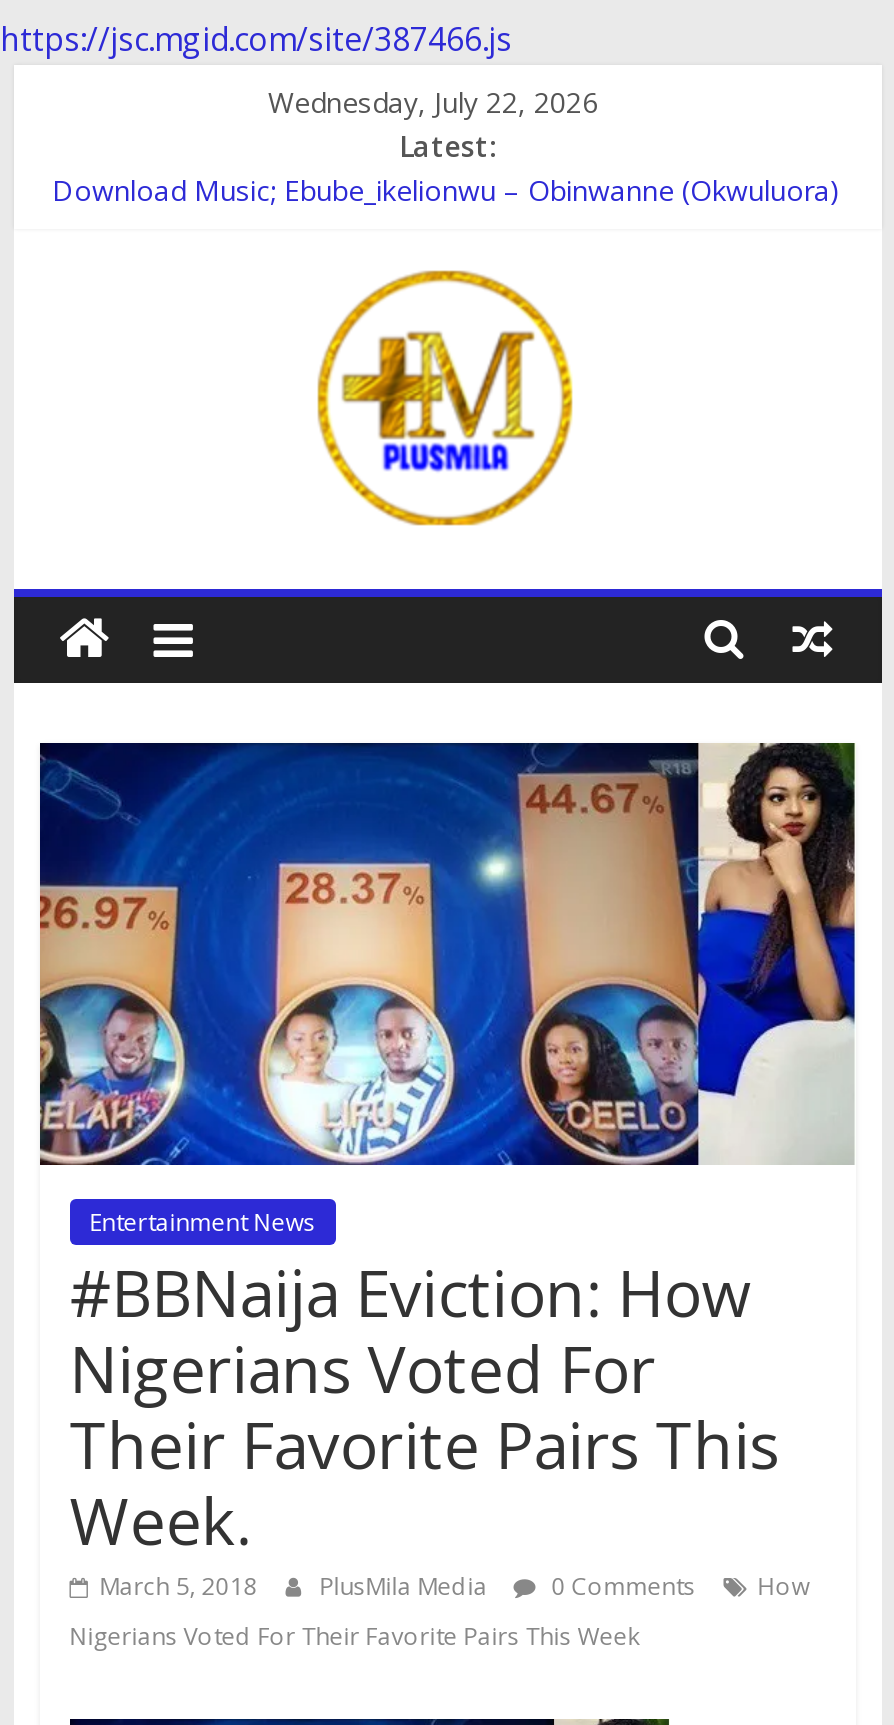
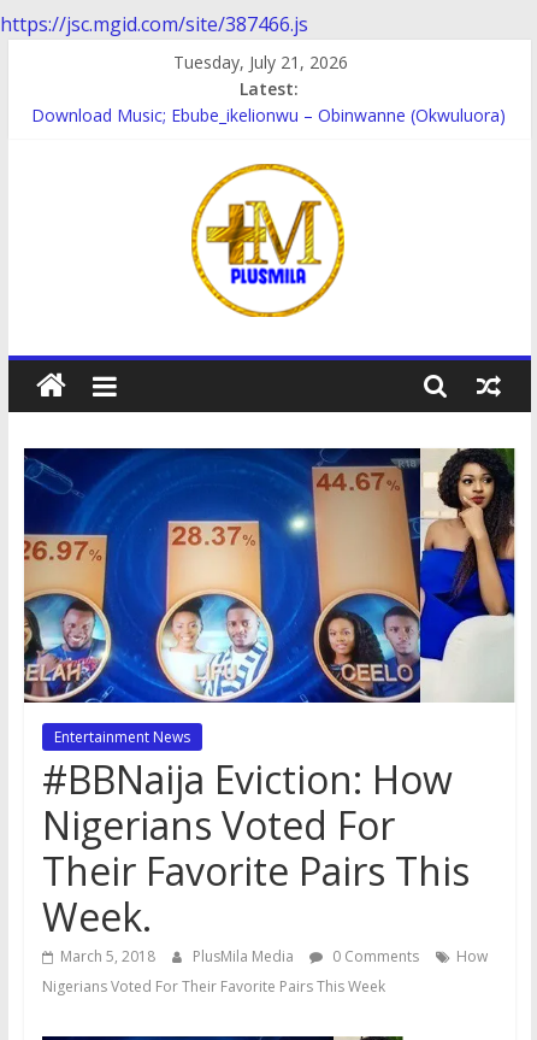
- Wednesday, July 22, 2026
+ Tuesday, July 21, 2026
